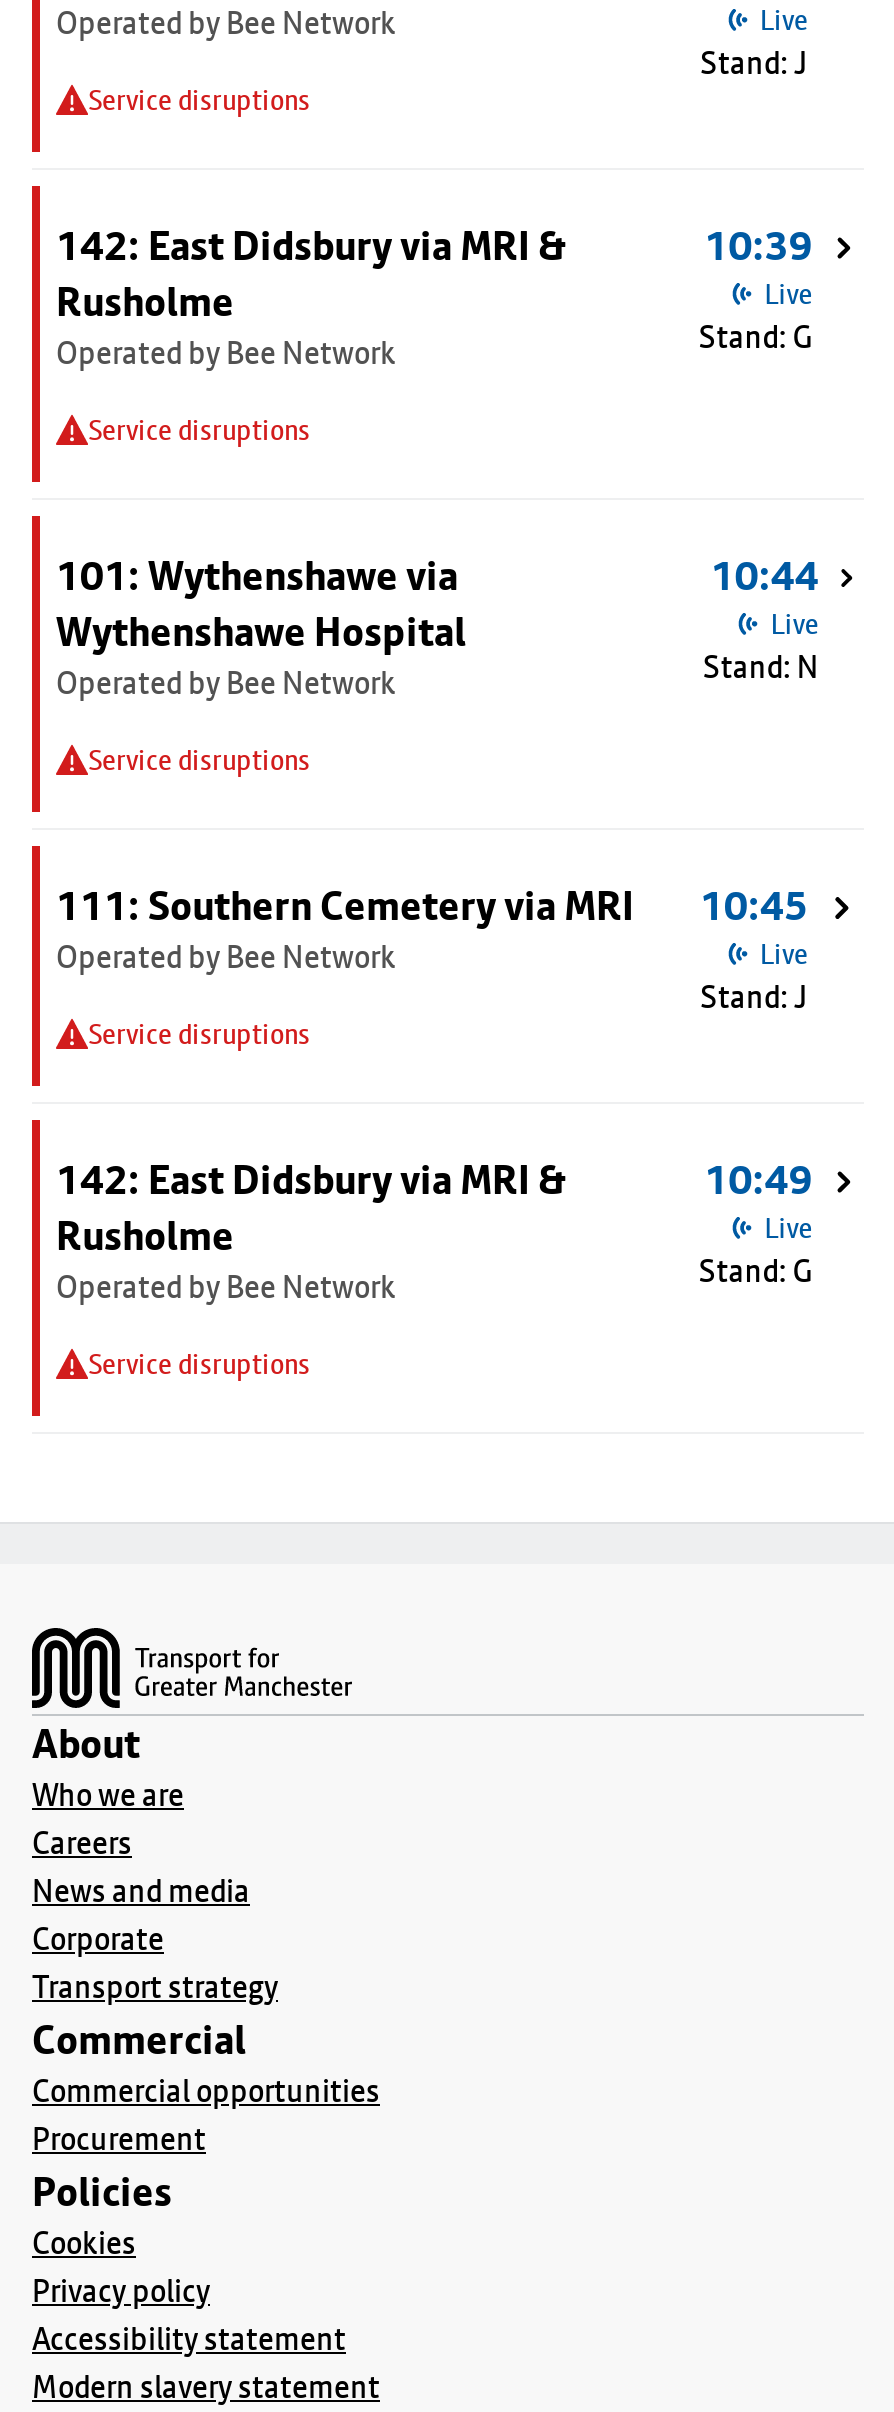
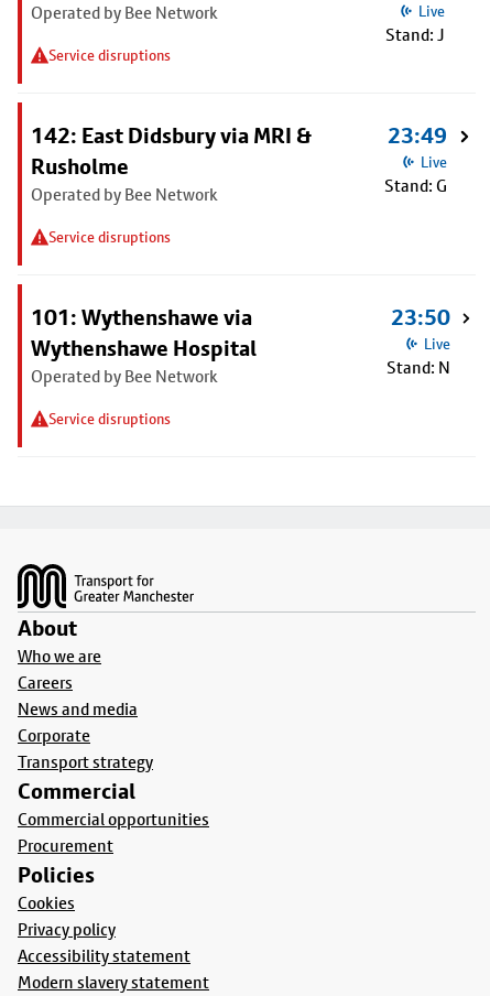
- 10:39
+ 23:49

- 10:44
+ 23:50

- 111: Southern Cemetery via MRI
- Operated by Bee Network
- Service disruptions

- 10:45
- Live
- Stand: J

- 142: East Didsbury via MRI &
- Rusholme
- Operated by Bee Network
- Service disruptions

- 10:49
- Live
- Stand: G
